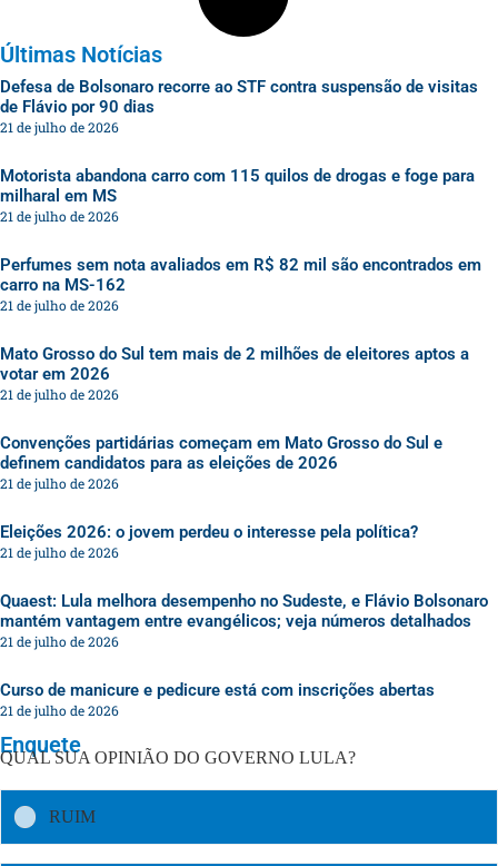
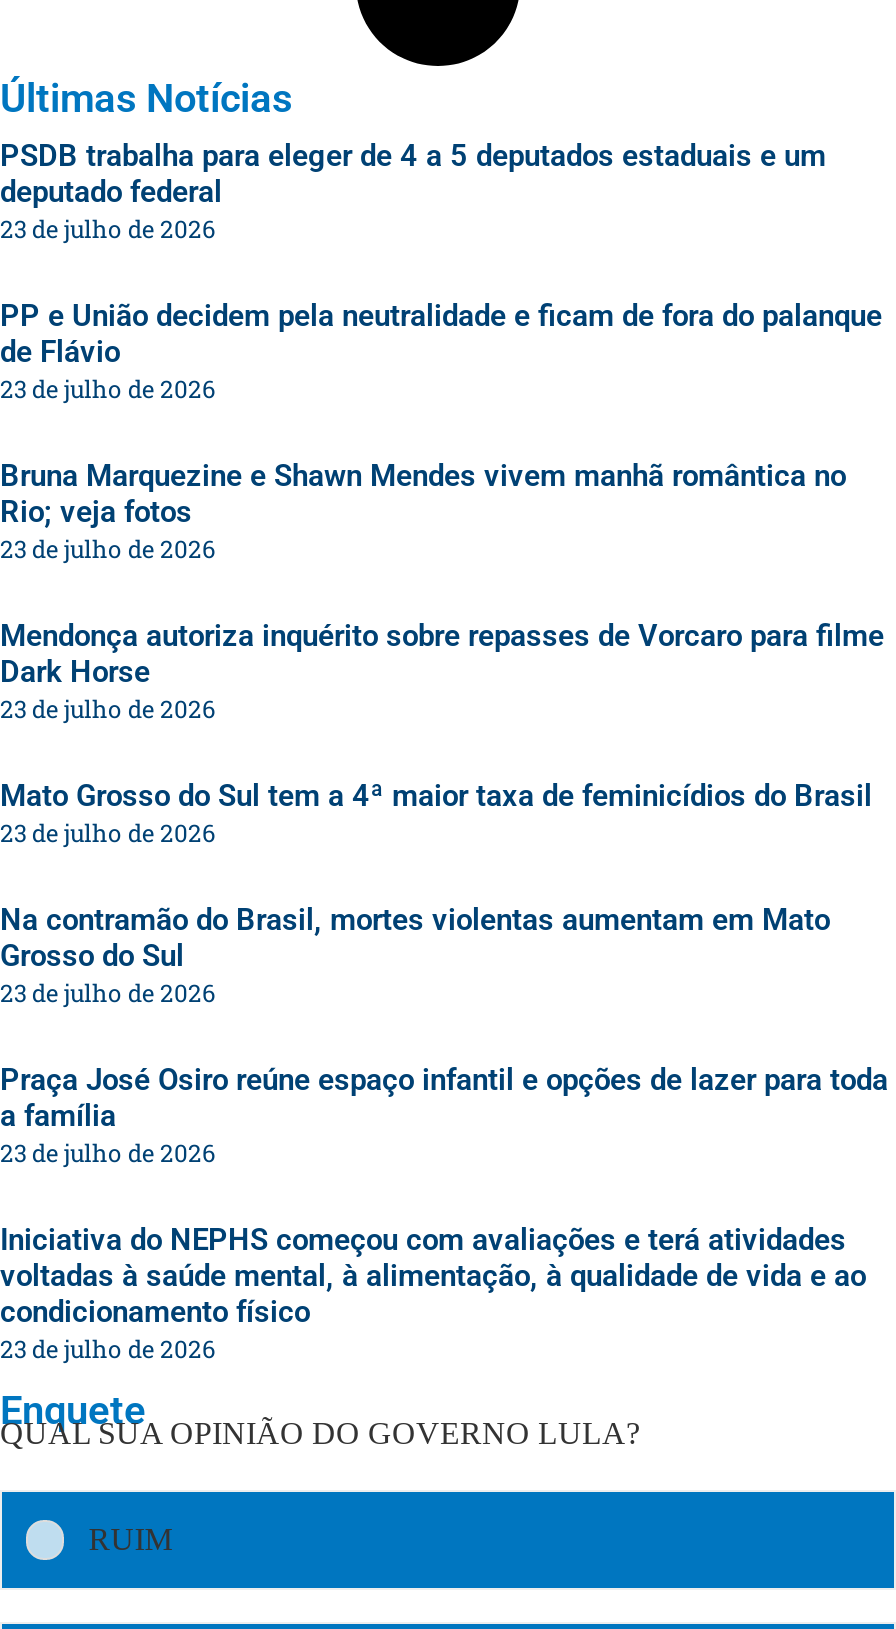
- Defesa de Bolsonaro recorre ao STF contra suspensão de visitas
- de Flávio por 90 dias
- 21 de julho de 2026
+ PSDB trabalha para eleger de 4 a 5 deputados estaduais e um
+ deputado federal
+ 23 de julho de 2026

- Motorista abandona carro com 115 quilos de drogas e foge para
- milharal em MS
- 21 de julho de 2026
+ PP e União decidem pela neutralidade e ficam de fora do palanque
+ de Flávio
+ 23 de julho de 2026

- Perfumes sem nota avaliados em R$ 82 mil são encontrados em
- carro na MS-162
- 21 de julho de 2026
+ Bruna Marquezine e Shawn Mendes vivem manhã romântica no
+ Rio; veja fotos
+ 23 de julho de 2026

- Mato Grosso do Sul tem mais de 2 milhões de eleitores aptos a
- votar em 2026
- 21 de julho de 2026
+ Mendonça autoriza inquérito sobre repasses de Vorcaro para filme
+ Dark Horse
+ 23 de julho de 2026

- Convenções partidárias começam em Mato Grosso do Sul e
- definem candidatos para as eleições de 2026
- 21 de julho de 2026
+ Mato Grosso do Sul tem a 4ª maior taxa de feminicídios do Brasil
+ 23 de julho de 2026

- Eleições 2026: o jovem perdeu o interesse pela política?
- 21 de julho de 2026
+ Na contramão do Brasil, mortes violentas aumentam em Mato
+ Grosso do Sul
+ 23 de julho de 2026

- Quaest: Lula melhora desempenho no Sudeste, e Flávio Bolsonaro
- mantém vantagem entre evangélicos; veja números detalhados
- 21 de julho de 2026
+ Praça José Osiro reúne espaço infantil e opções de lazer para toda
+ a família
+ 23 de julho de 2026

- Curso de manicure e pedicure está com inscrições abertas
- 21 de julho de 2026
+ Iniciativa do NEPHS começou com avaliações e terá atividades
+ voltadas à saúde mental, à alimentação, à qualidade de vida e ao
+ condicionamento físico
+ 23 de julho de 2026
